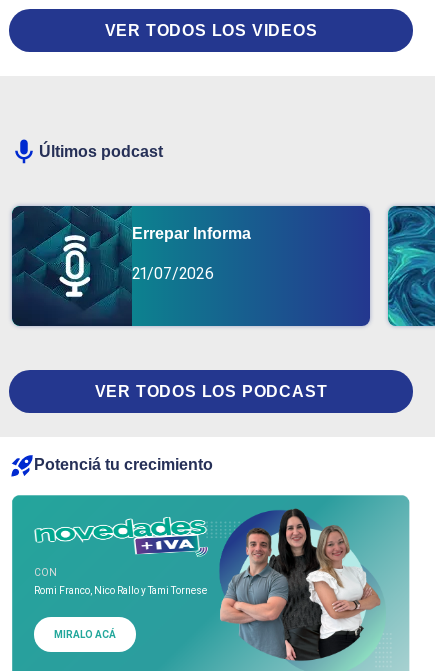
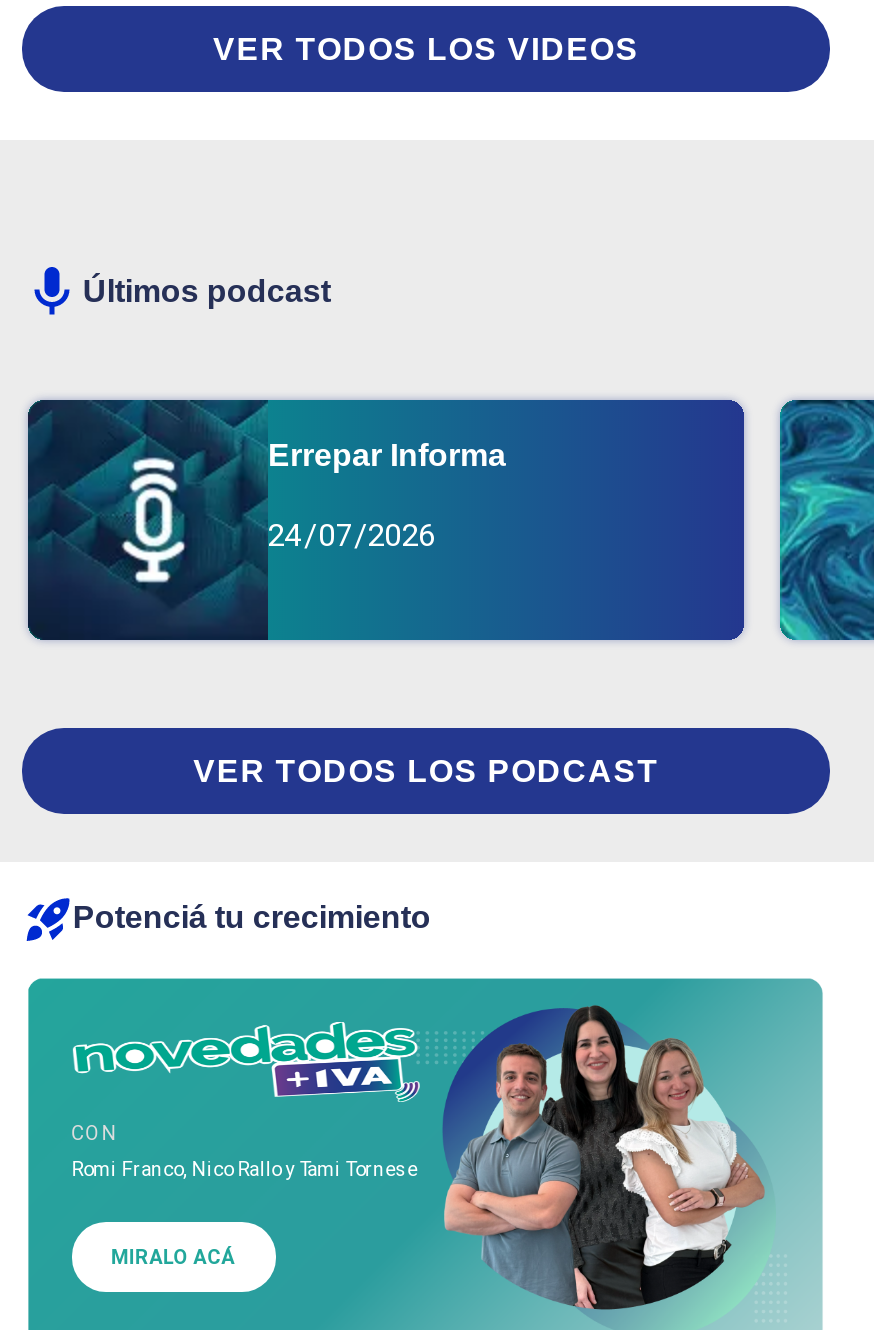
- 21/07/2026
+ 24/07/2026
